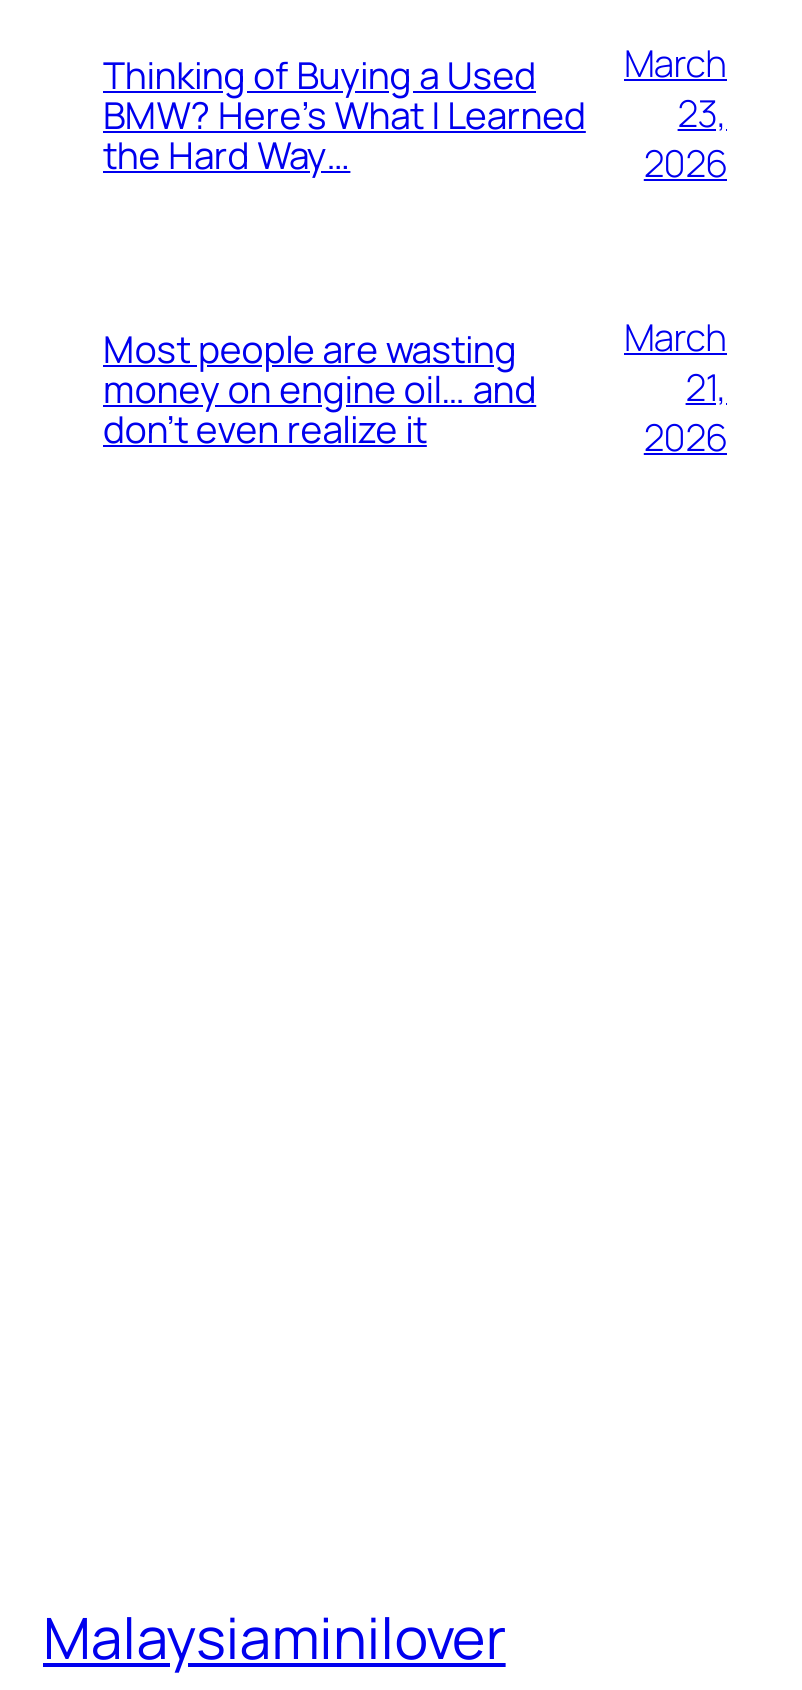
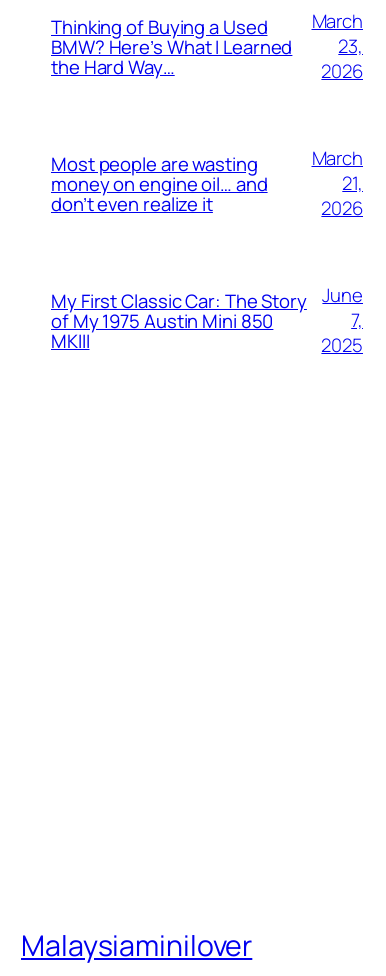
+ My First Classic Car: The Story
+ of My 1975 Austin Mini 850
+ MKIII

+ June
+ 7,
+ 2025
